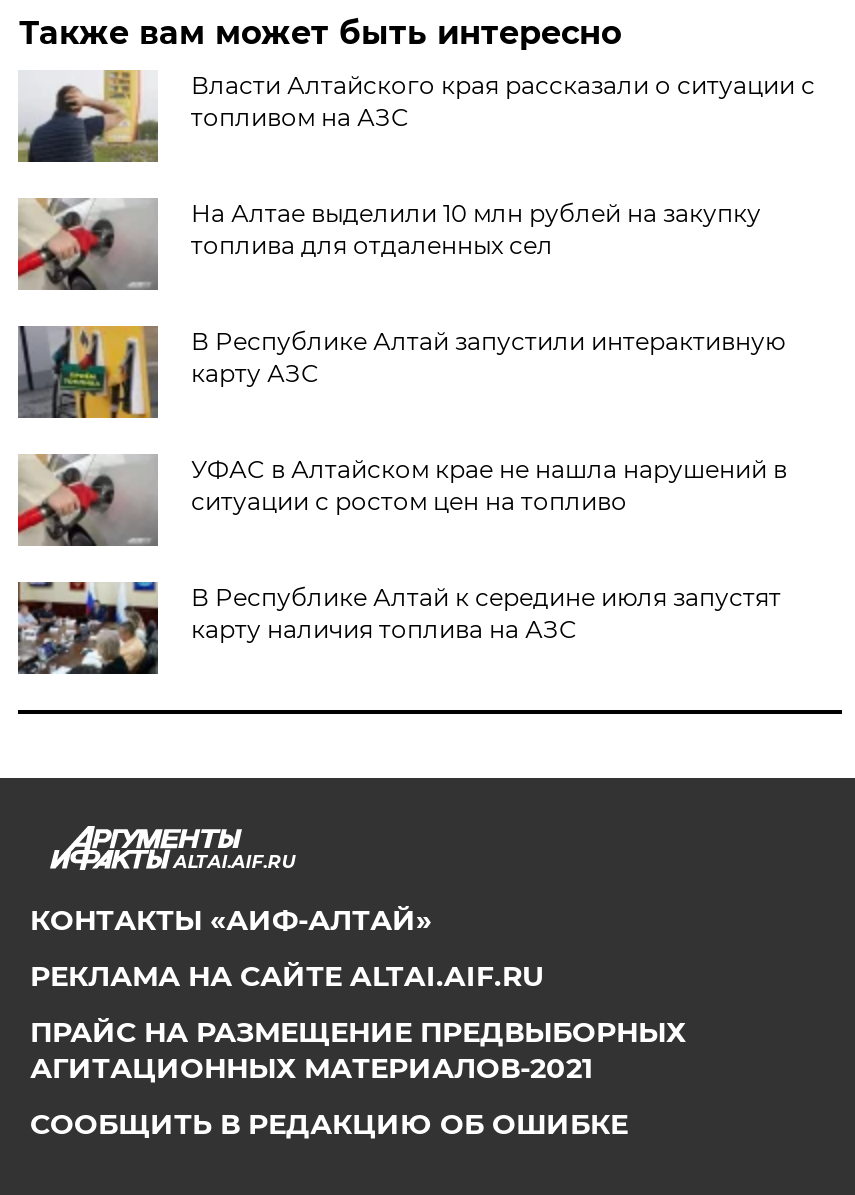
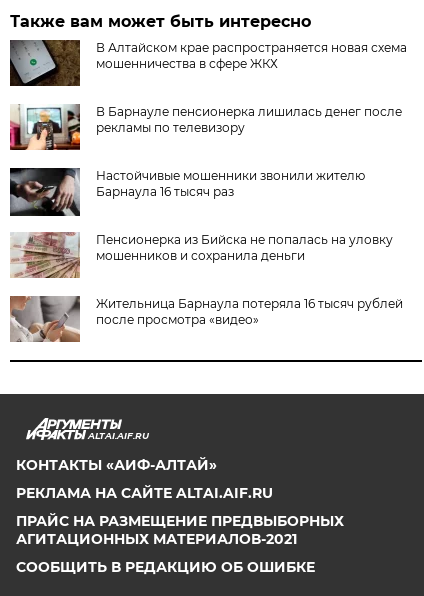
- [image]
- Власти Алтайского края рассказали о ситуации с
- топливом на АЗС
+ [image]
+ В Алтайском крае распространяется новая схема
+ мошенничества в сфере ЖКХ

- [image]
- На Алтае выделили 10 млн рублей на закупку
- топлива для отдаленных сел
+ [image]
+ В Барнауле пенсионерка лишилась денег после
+ рекламы по телевизору

- [image]
- В Республике Алтай запустили интерактивную
- карту АЗС
+ [image]
+ Настойчивые мошенники звонили жителю
+ Барнаула 16 тысяч раз

- [image]
- УФАС в Алтайском крае не нашла нарушений в
- ситуации с ростом цен на топливо
+ [image]
+ Пенсионерка из Бийска не попалась на уловку
+ мошенников и сохранила деньги

- [image]
- В Республике Алтай к середине июля запустят
- карту наличия топлива на АЗС
+ [image]
+ Жительница Барнаула потеряла 16 тысяч рублей
+ после просмотра «видео»
